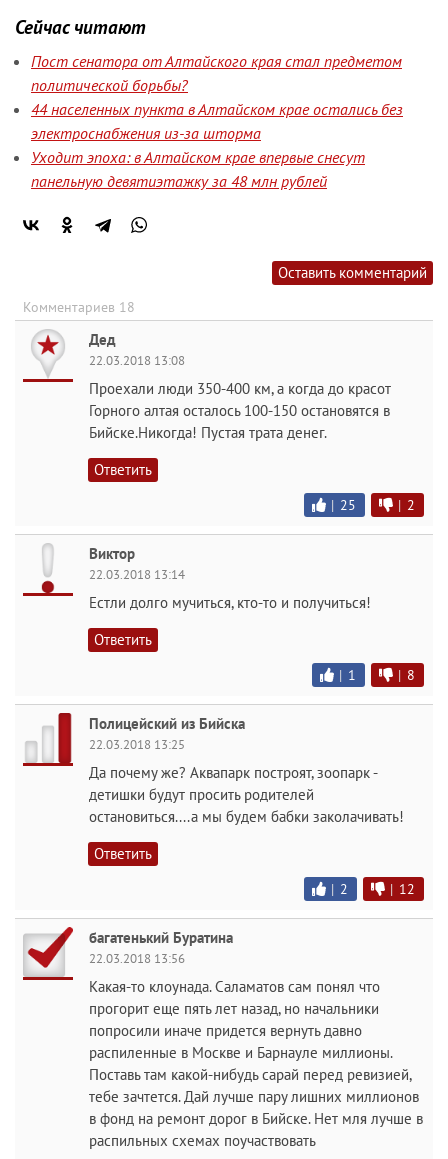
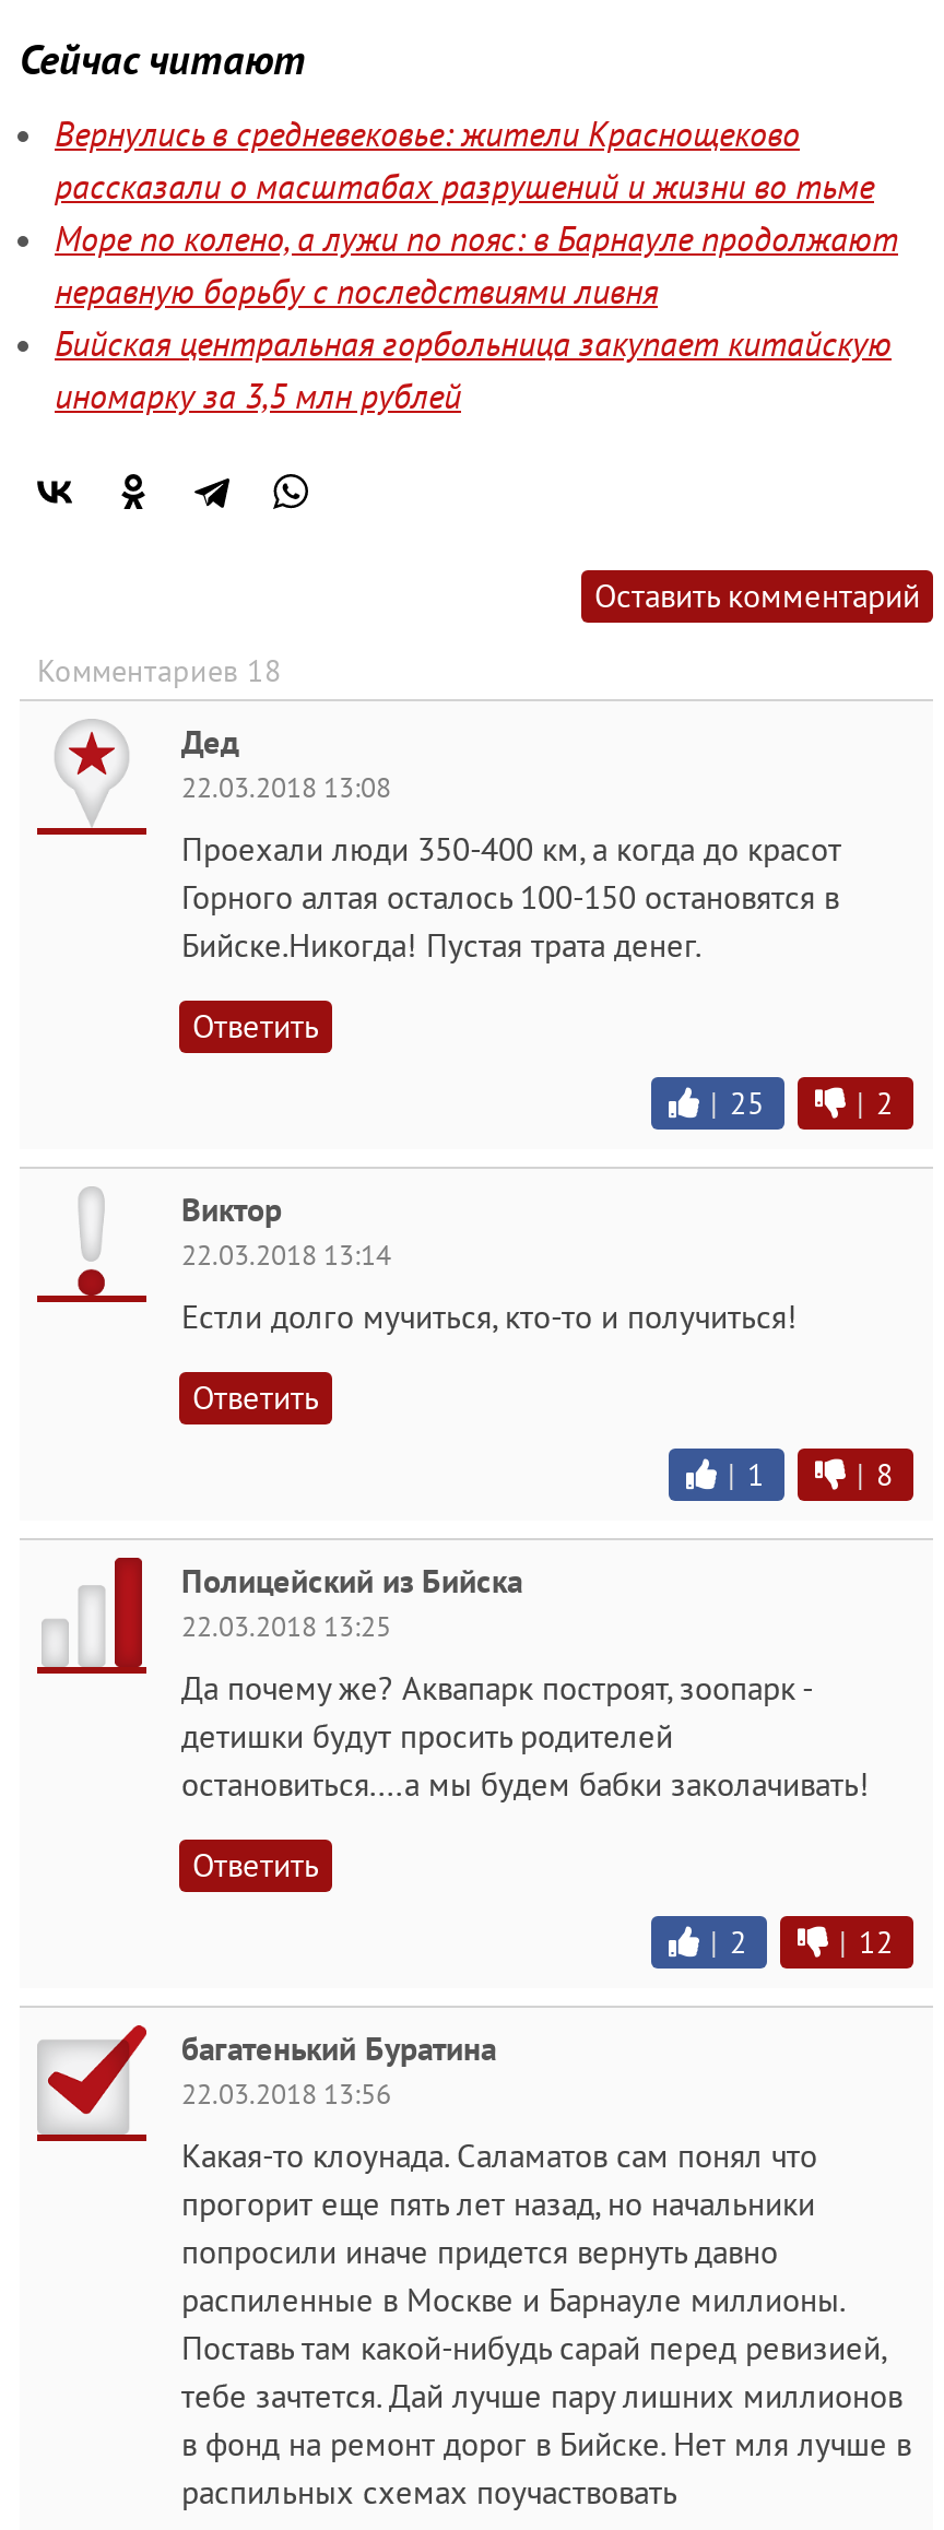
- Пост сенатора от Алтайского края стал предметом
- политической борьбы?
- 44 населенных пункта в Алтайском крае остались без
- электроснабжения из-за шторма
- Уходит эпоха: в Алтайском крае впервые снесут
- панельную девятиэтажку за 48 млн рублей
+ Вернулись в средневековье: жители Краснощеково
+ рассказали о масштабах разрушений и жизни во тьме
+ Море по колено, а лужи по пояс: в Барнауле продолжают
+ неравную борьбу с последствиями ливня
+ Бийская центральная горбольница закупает китайскую
+ иномарку за 3,5 млн рублей
